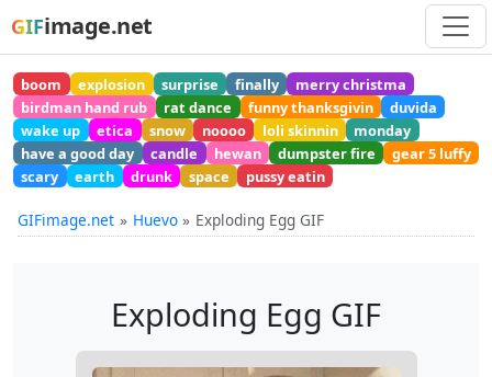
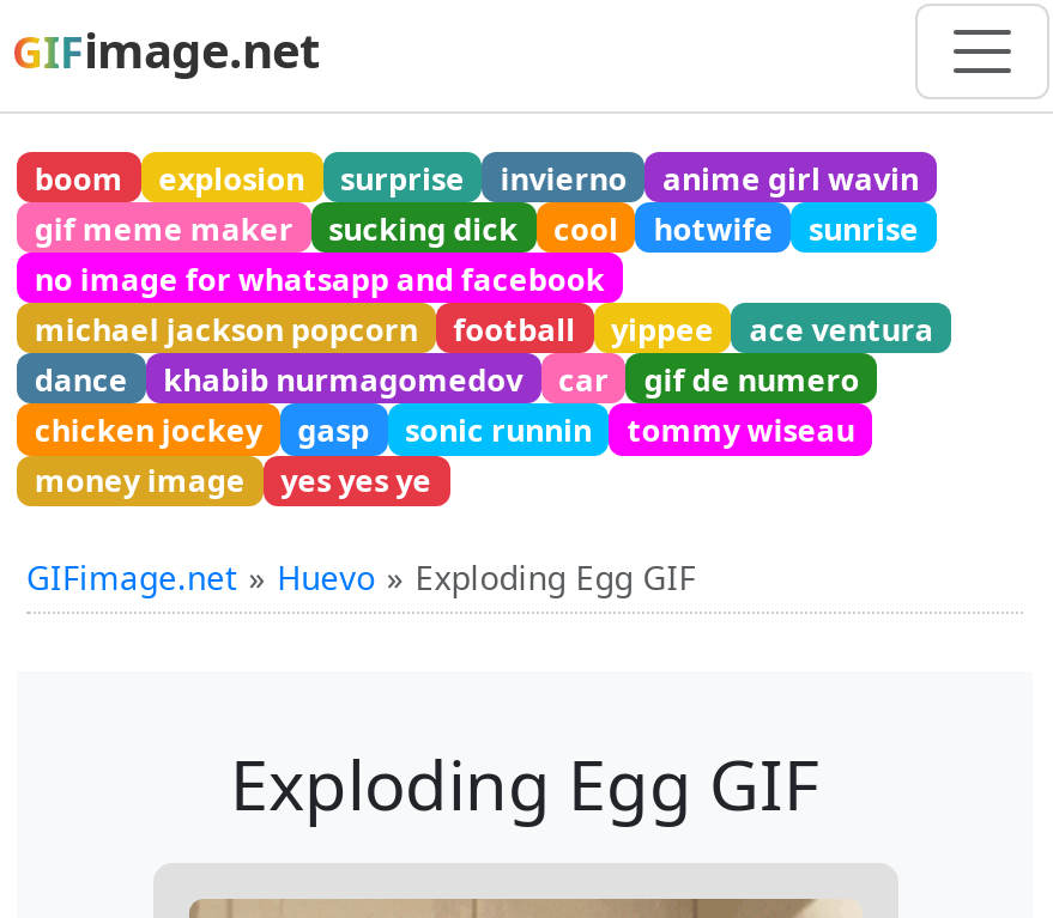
- finally
- merry christma
- birdman hand rub
- rat dance
- funny thanksgivin
- duvida
- wake up
- etica
- snow
- noooo
- loli skinnin
- monday
- have a good day
- candle
- hewan
- dumpster fire
- gear 5 luffy
- scary
- earth
- drunk
- space
- pussy eatin
+ invierno
+ anime girl wavin
+ gif meme maker
+ sucking dick
+ cool
+ hotwife
+ sunrise
+ no image for whatsapp and facebook
+ michael jackson popcorn
+ football
+ yippee
+ ace ventura
+ dance
+ khabib nurmagomedov
+ car
+ gif de numero
+ chicken jockey
+ gasp
+ sonic runnin
+ tommy wiseau
+ money image
+ yes yes ye
